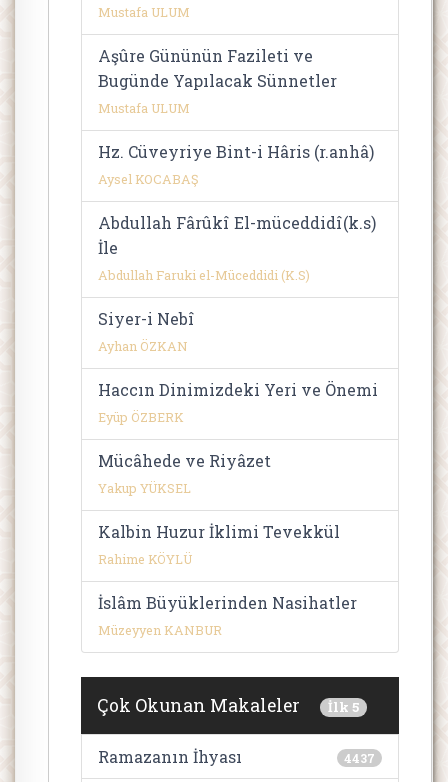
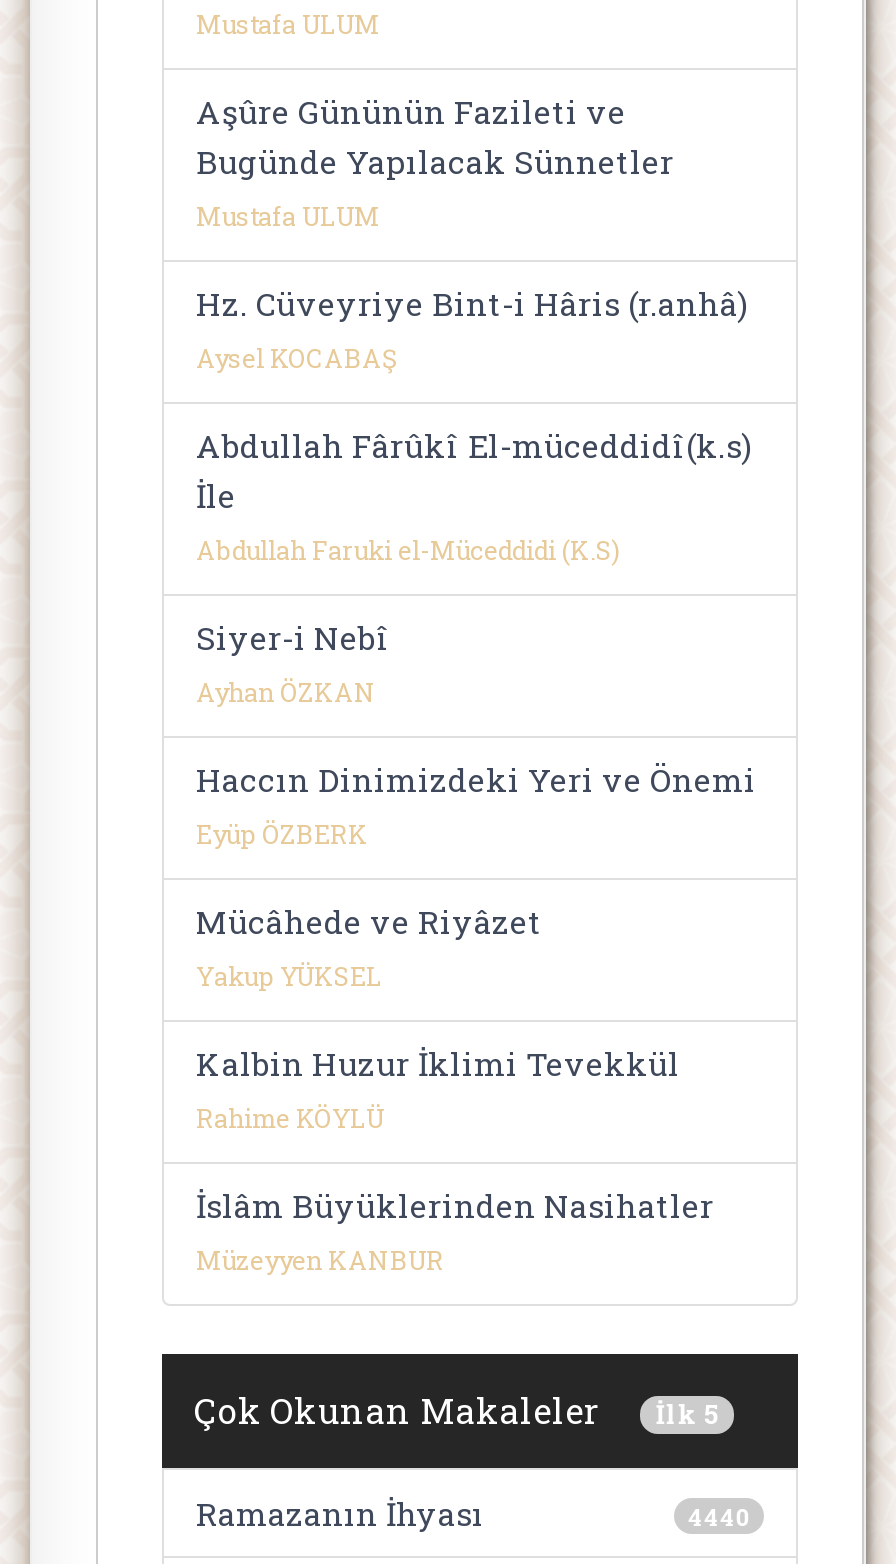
- 4437
+ 4440
